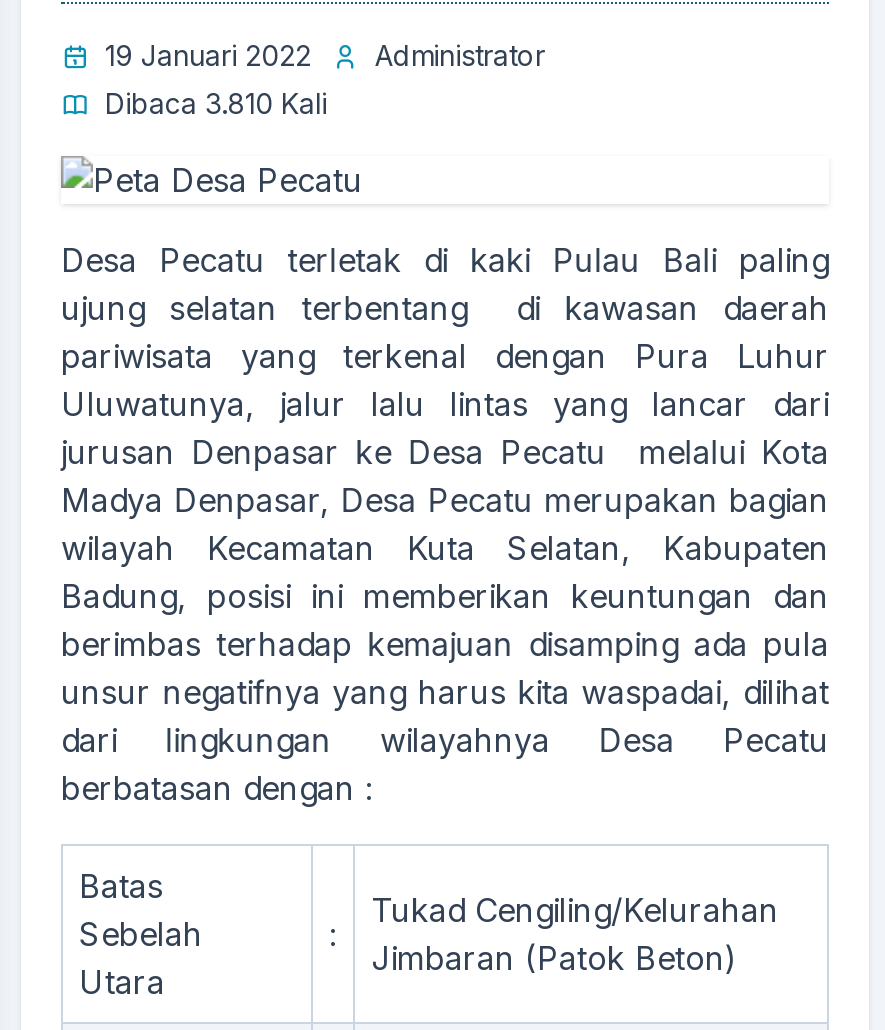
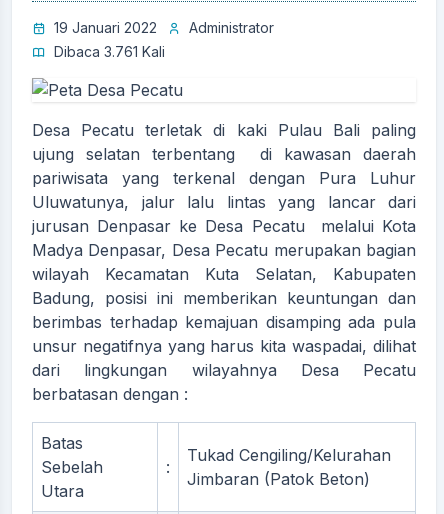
- Dibaca 3.810 Kali
+ Dibaca 3.761 Kali
